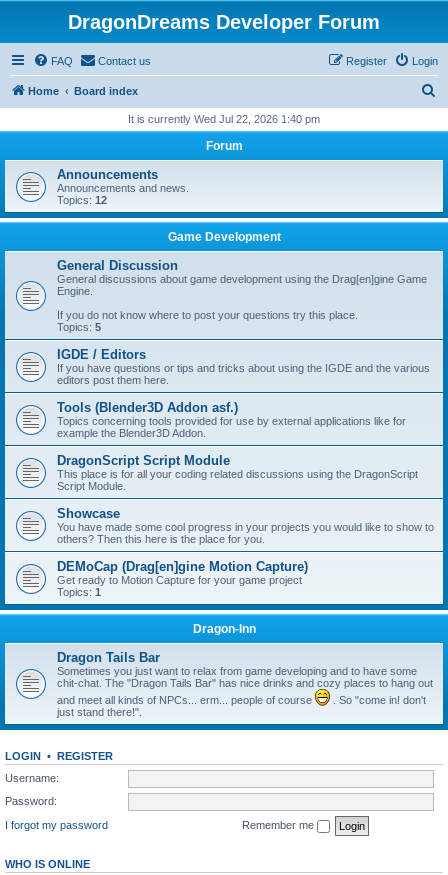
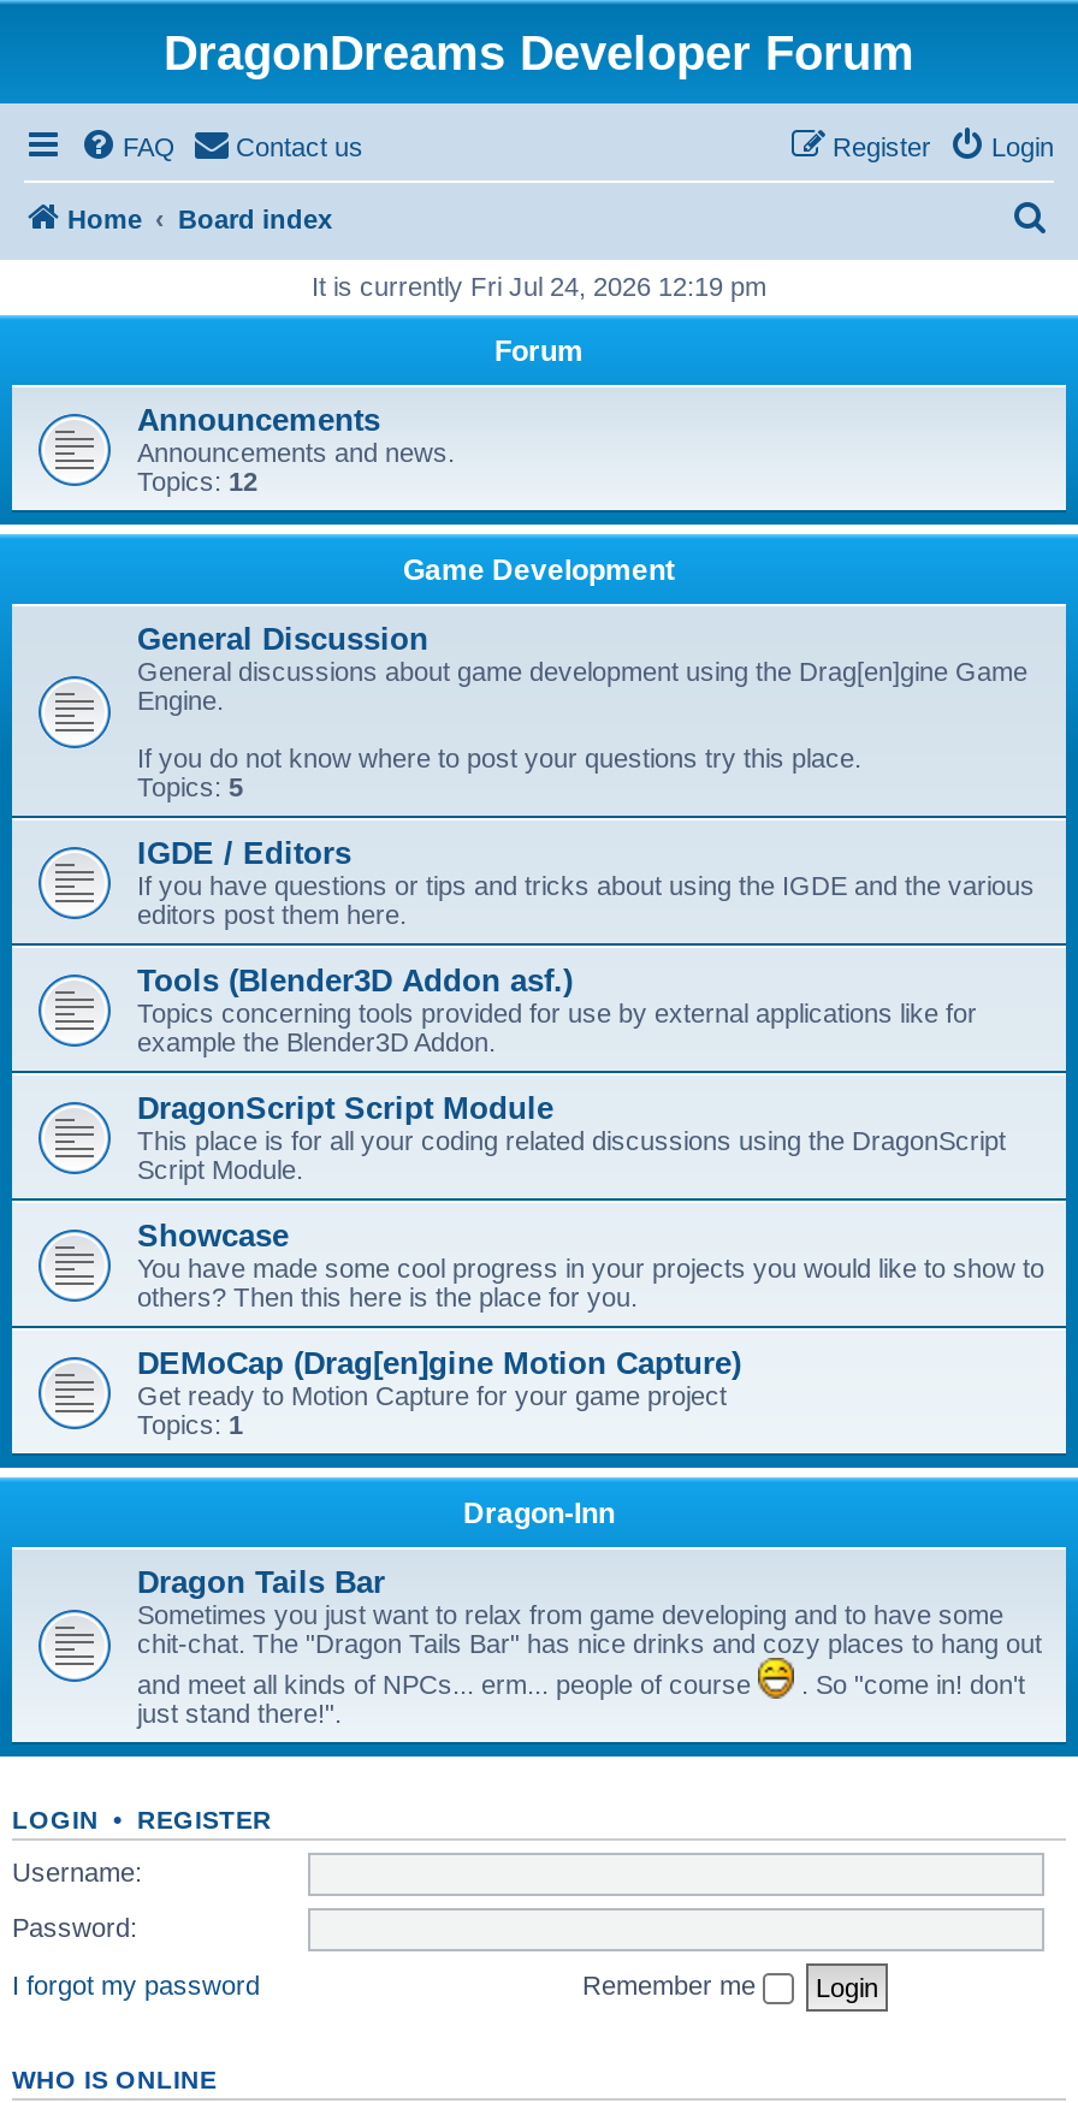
- It is currently Wed Jul 22, 2026 1:40 pm
+ It is currently Fri Jul 24, 2026 12:19 pm
